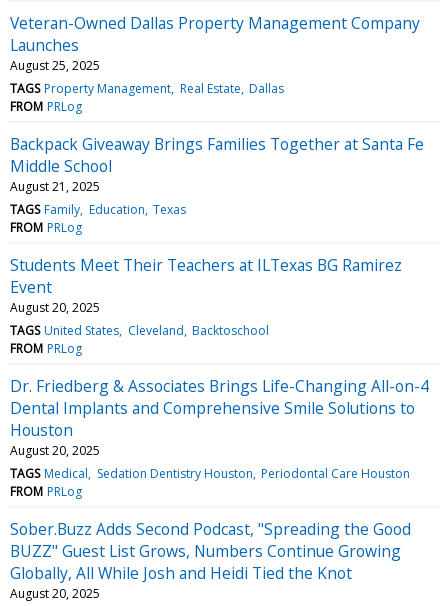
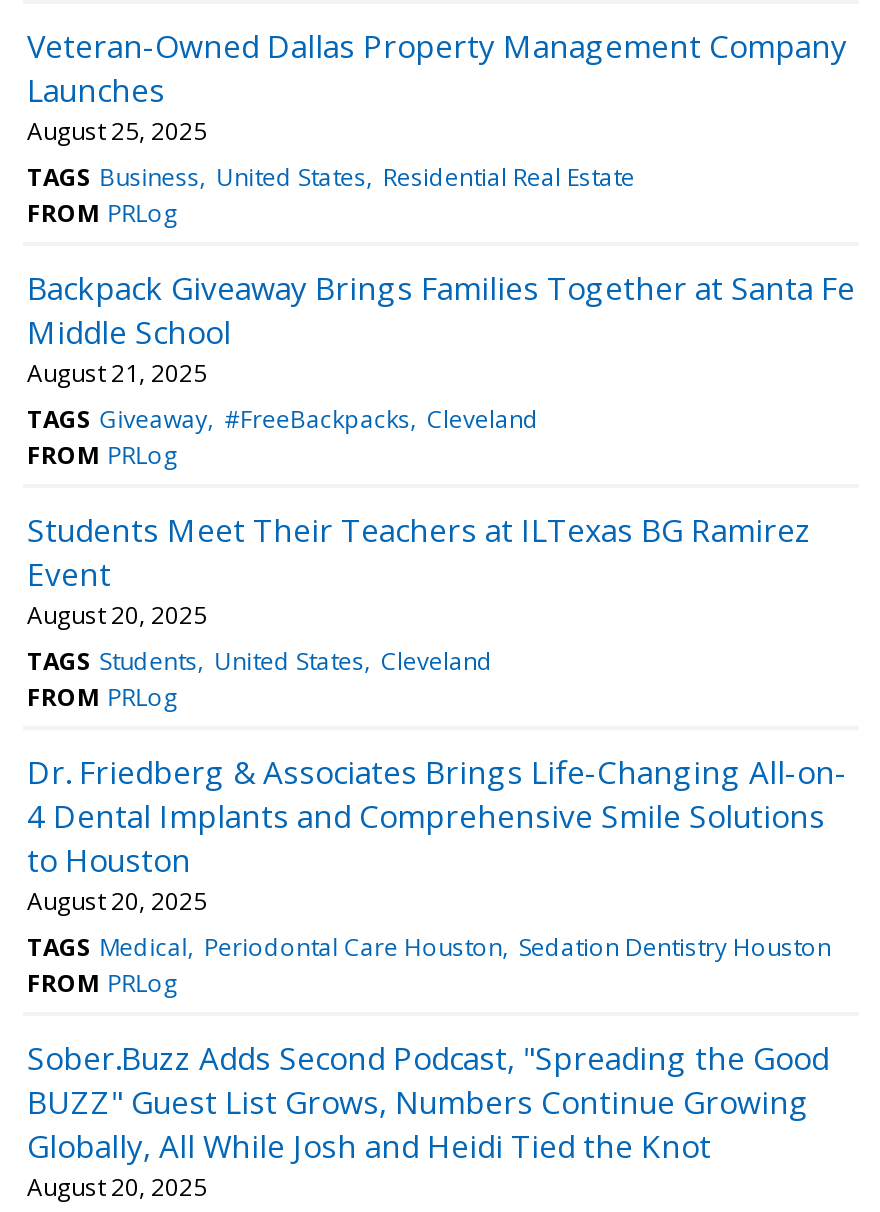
- TAGS Property Management Real Estate Dallas
+ TAGS Business United States Residential Real Estate

- TAGS Family Education Texas
+ TAGS Giveaway #FreeBackpacks Cleveland

- TAGS United States Cleveland Backtoschool
+ TAGS Students United States Cleveland

- TAGS Medical Sedation Dentistry Houston Periodontal Care Houston
+ TAGS Medical Periodontal Care Houston Sedation Dentistry Houston
